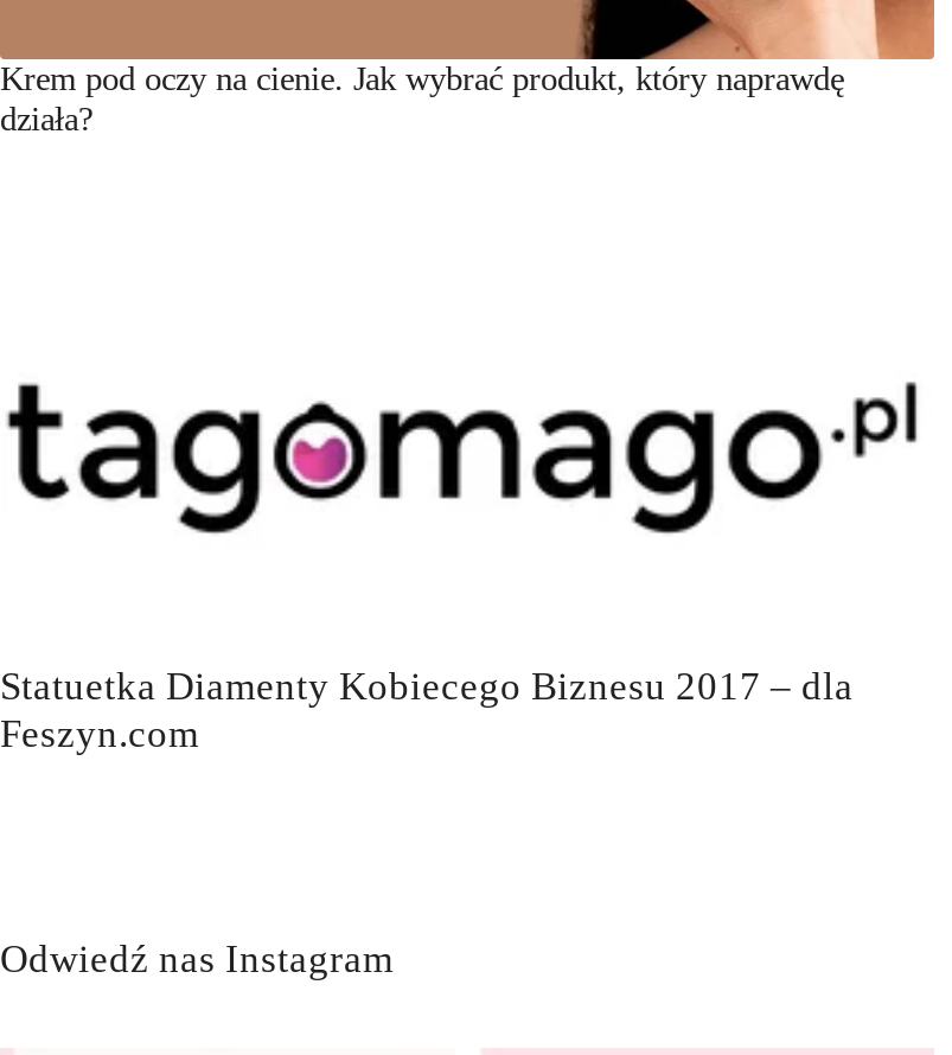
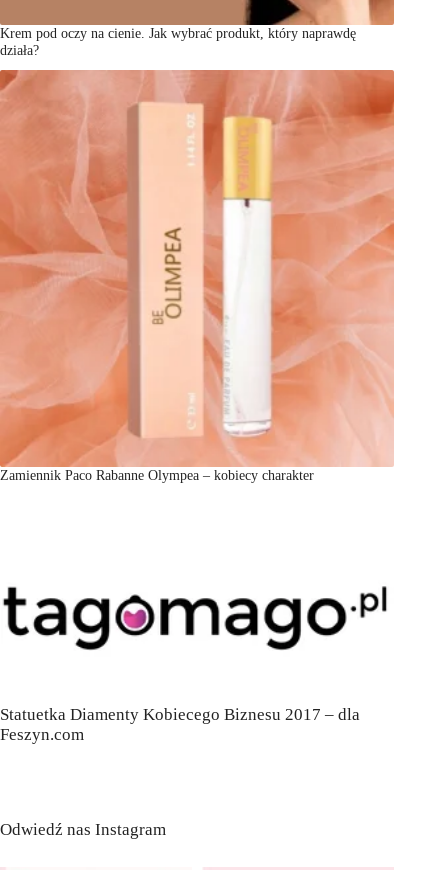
+ [image]
+ Zamiennik Paco Rabanne Olympea – kobiecy charakter
